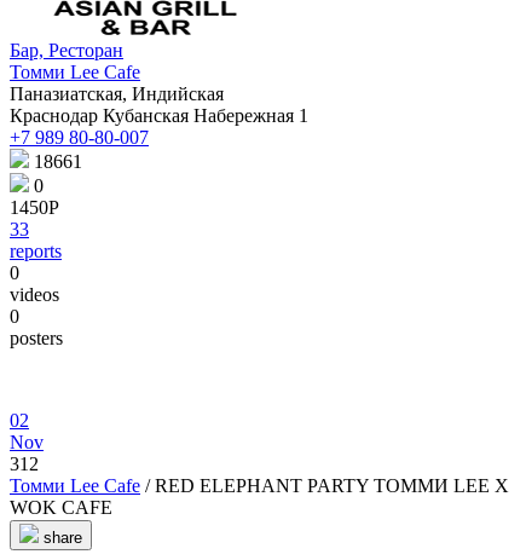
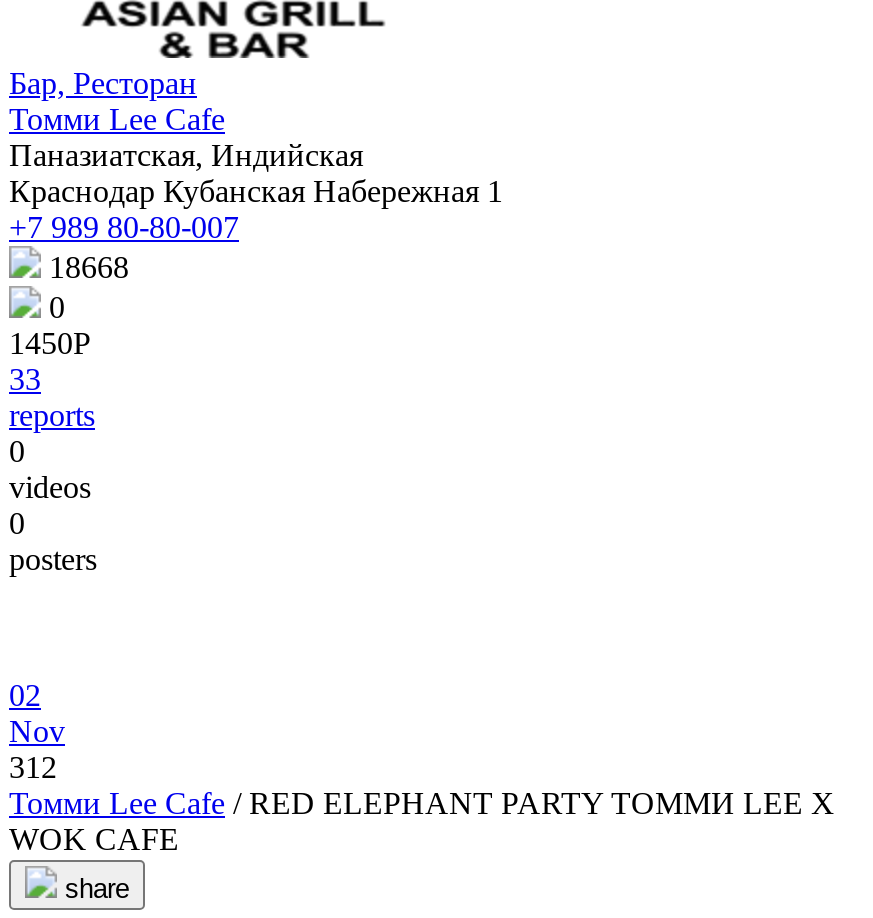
- 18661
+ 18668
